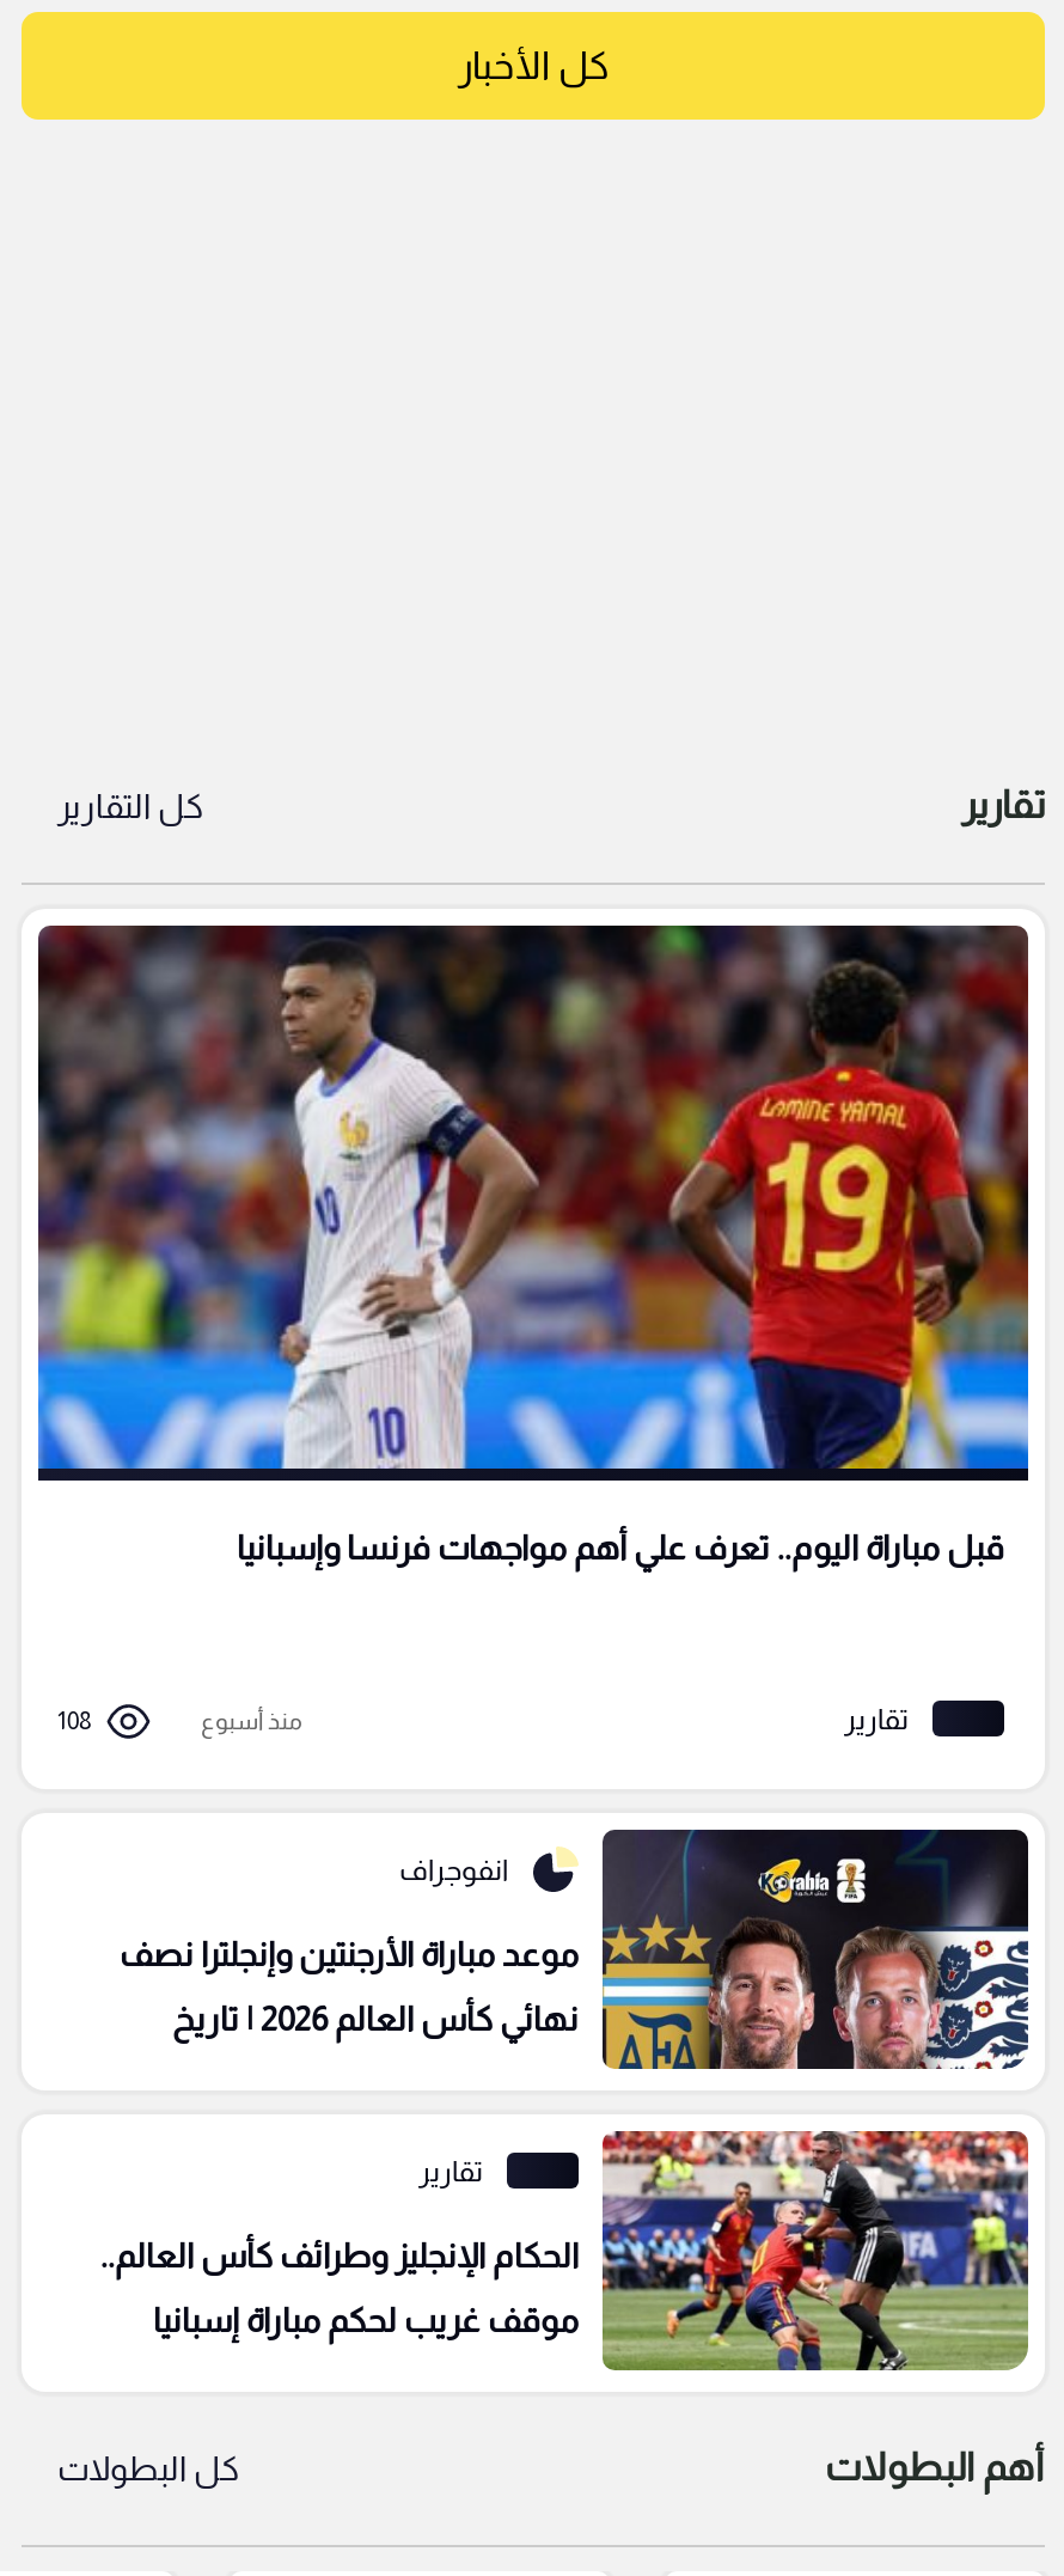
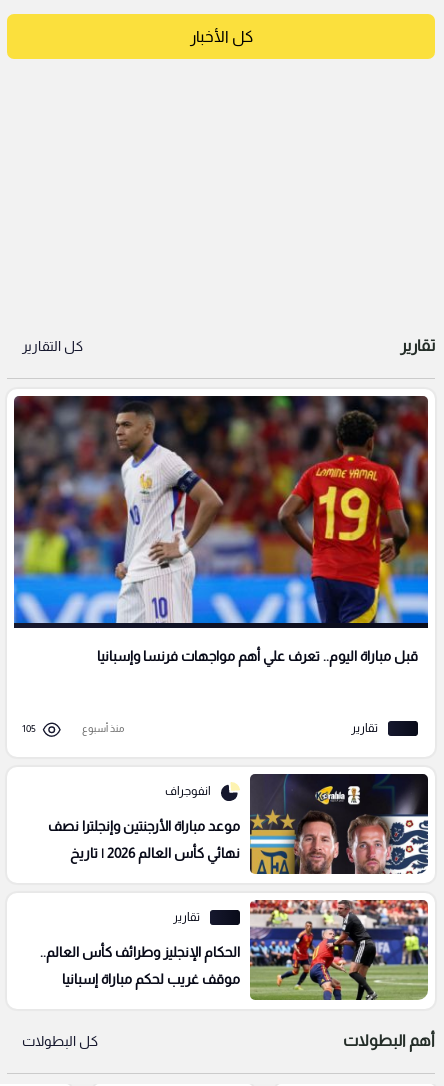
- 108
+ 105
